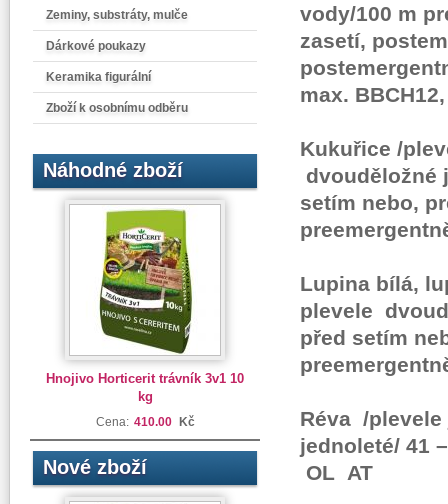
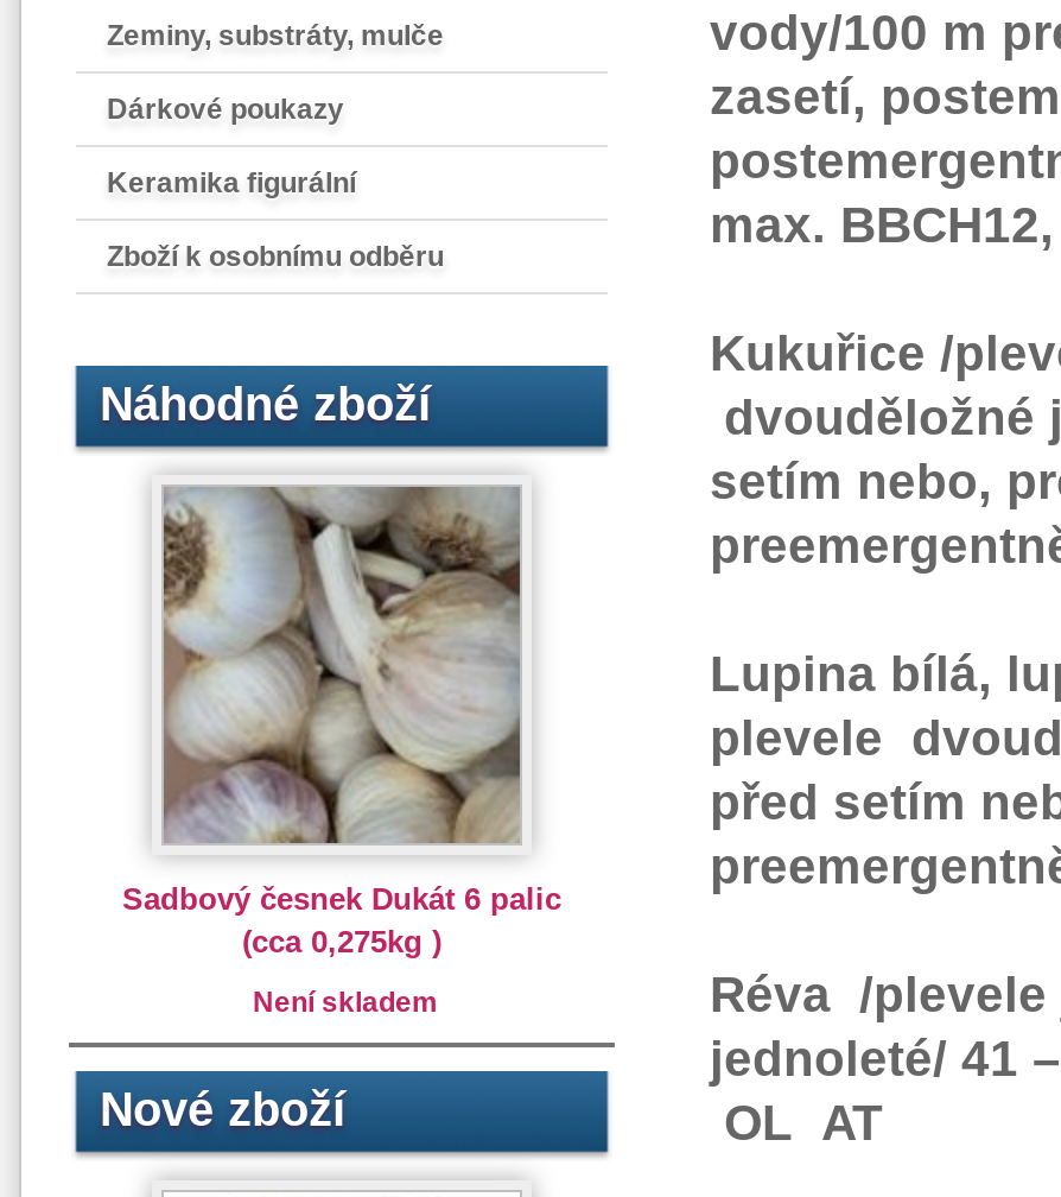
- [image]
- Hnojivo Horticerit trávník 3v1 10
- kg
+ [image]
+ Sadbový česnek Dukát 6 palic
+ (cca 0,275kg )

- Cena: 410.00 Kč
+ Není skladem
